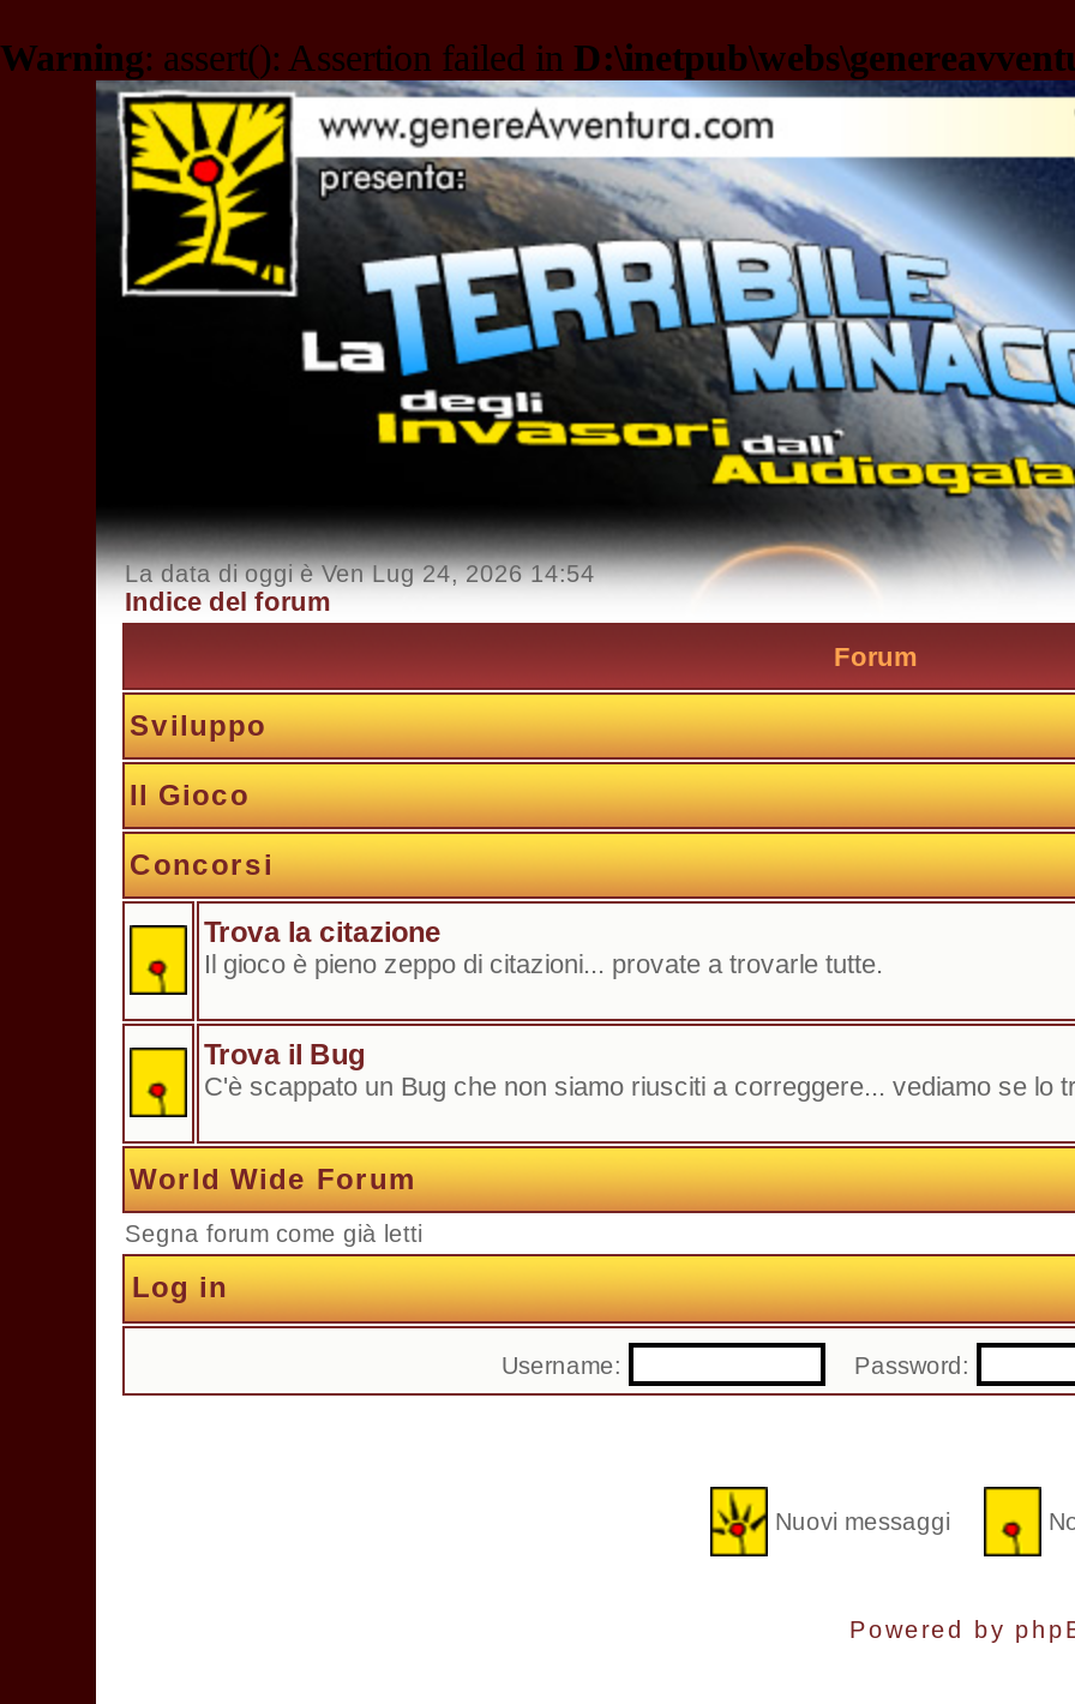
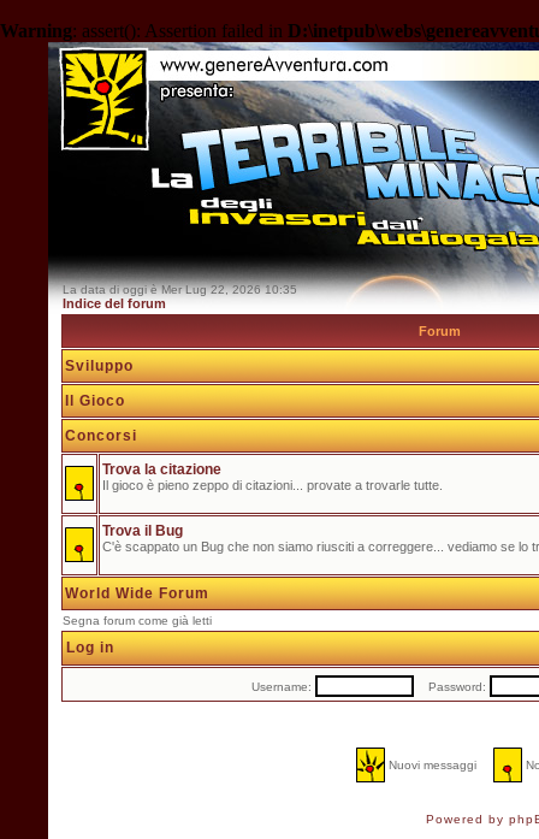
- La data di oggi è Ven Lug 24, 2026 14:54
+ La data di oggi è Mer Lug 22, 2026 10:35
